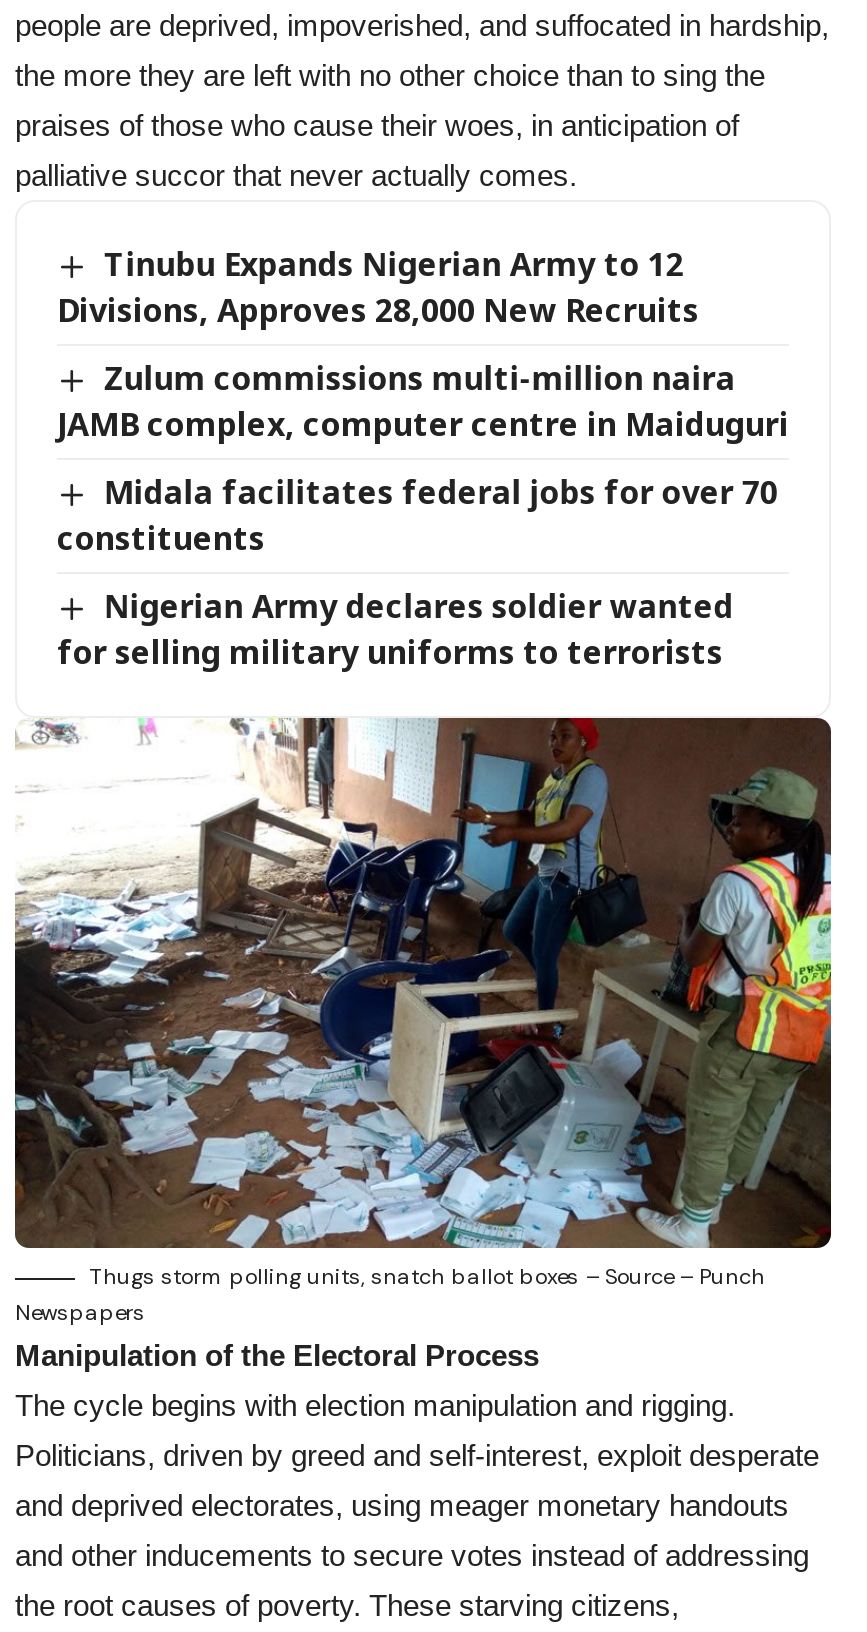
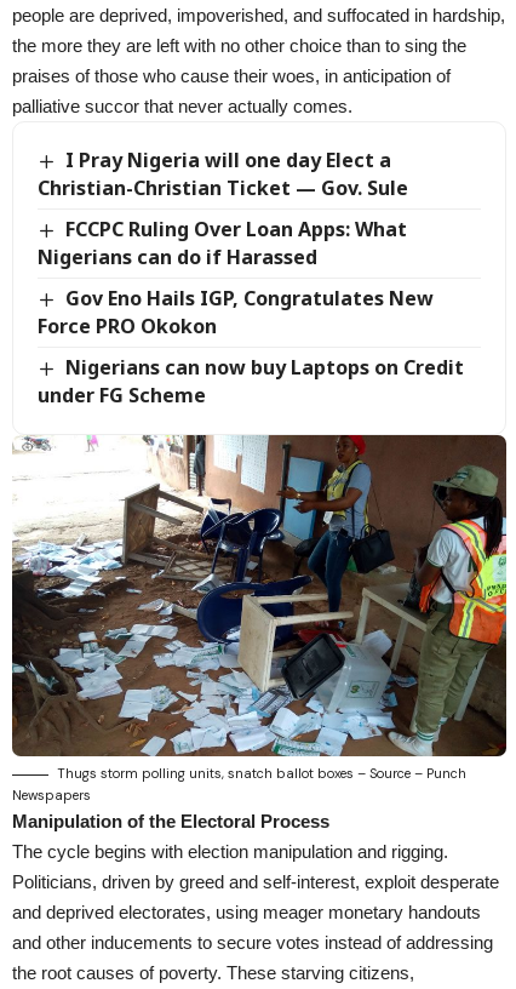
- Tinubu Expands Nigerian Army to 12
- Divisions, Approves 28,000 New Recruits
+ I Pray Nigeria will one day Elect a
+ Christian-Christian Ticket — Gov. Sule

- Zulum commissions multi-million naira
- JAMB complex, computer centre in Maiduguri
+ FCCPC Ruling Over Loan Apps: What
+ Nigerians can do if Harassed

- Midala facilitates federal jobs for over 70
- constituents
+ Gov Eno Hails IGP, Congratulates New
+ Force PRO Okokon

- Nigerian Army declares soldier wanted
- for selling military uniforms to terrorists
+ Nigerians can now buy Laptops on Credit
+ under FG Scheme
